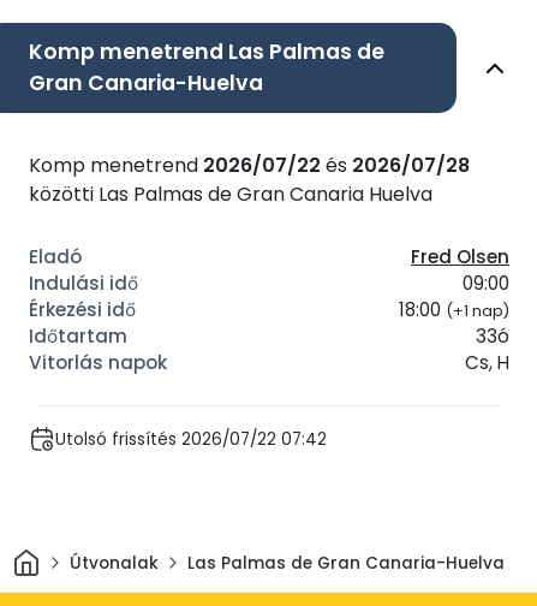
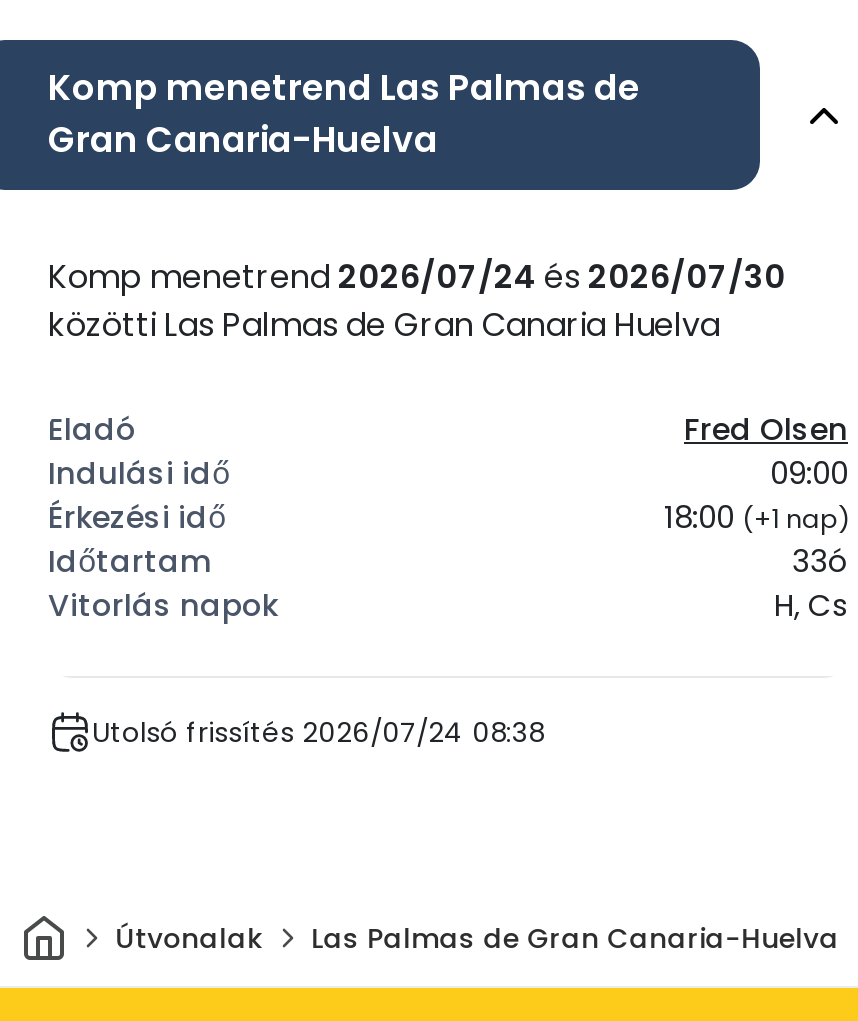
- Komp menetrend 2026/07/22 és 2026/07/28
+ Komp menetrend 2026/07/24 és 2026/07/30

- Cs, H
+ H, Cs

- Utolsó frissítés 2026/07/22 07:42
+ Utolsó frissítés 2026/07/24 08:38
